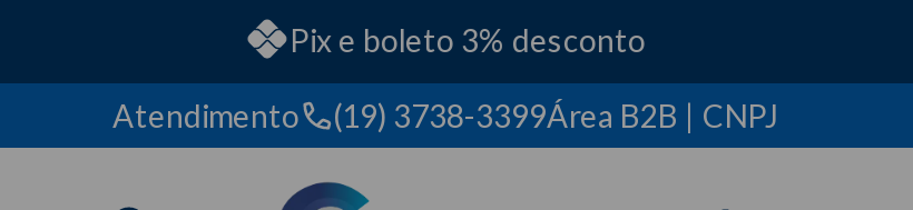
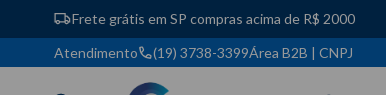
- Pix e boleto 3% desconto
+ Frete grátis em SP compras acima de R$ 2000
